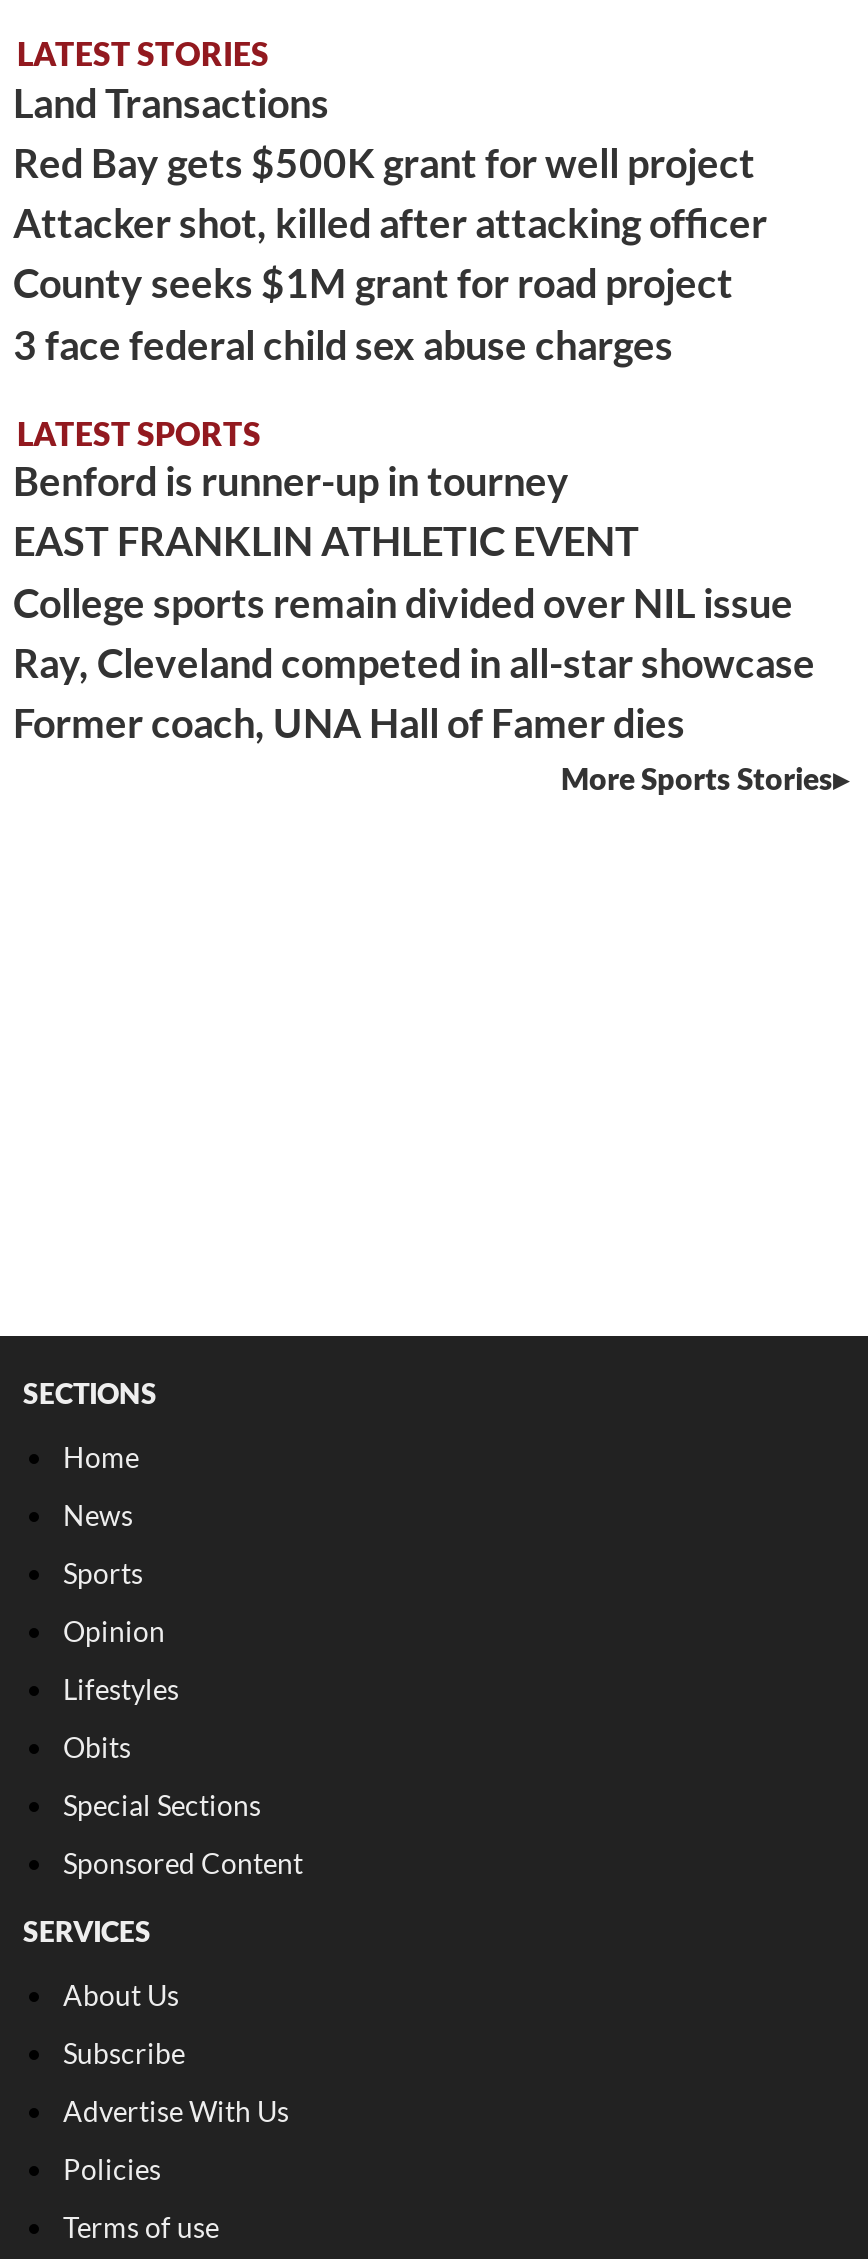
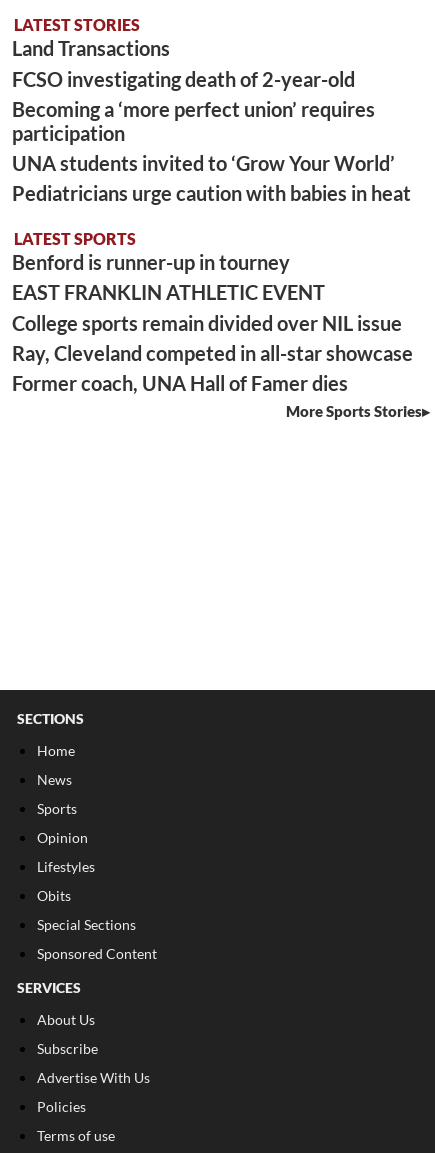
- Red Bay gets $500K grant for well project
- Attacker shot, killed after attacking officer
- County seeks $1M grant for road project
- 3 face federal child sex abuse charges
+ FCSO investigating death of 2-year-old
+ Becoming a ‘more perfect union’ requires
+ participation
+ UNA students invited to ‘Grow Your World’
+ Pediatricians urge caution with babies in heat
